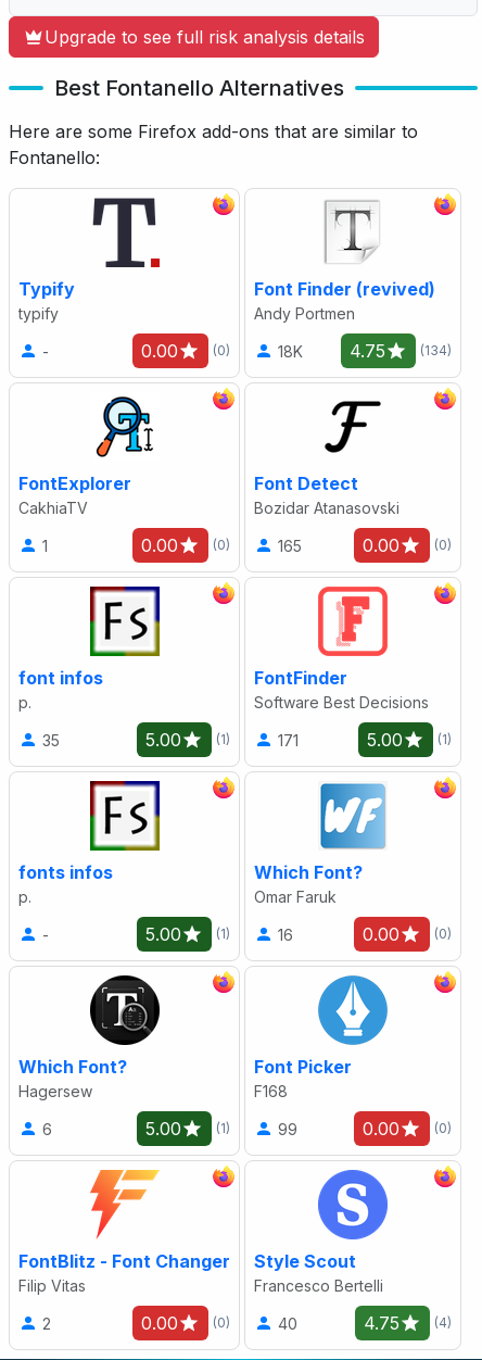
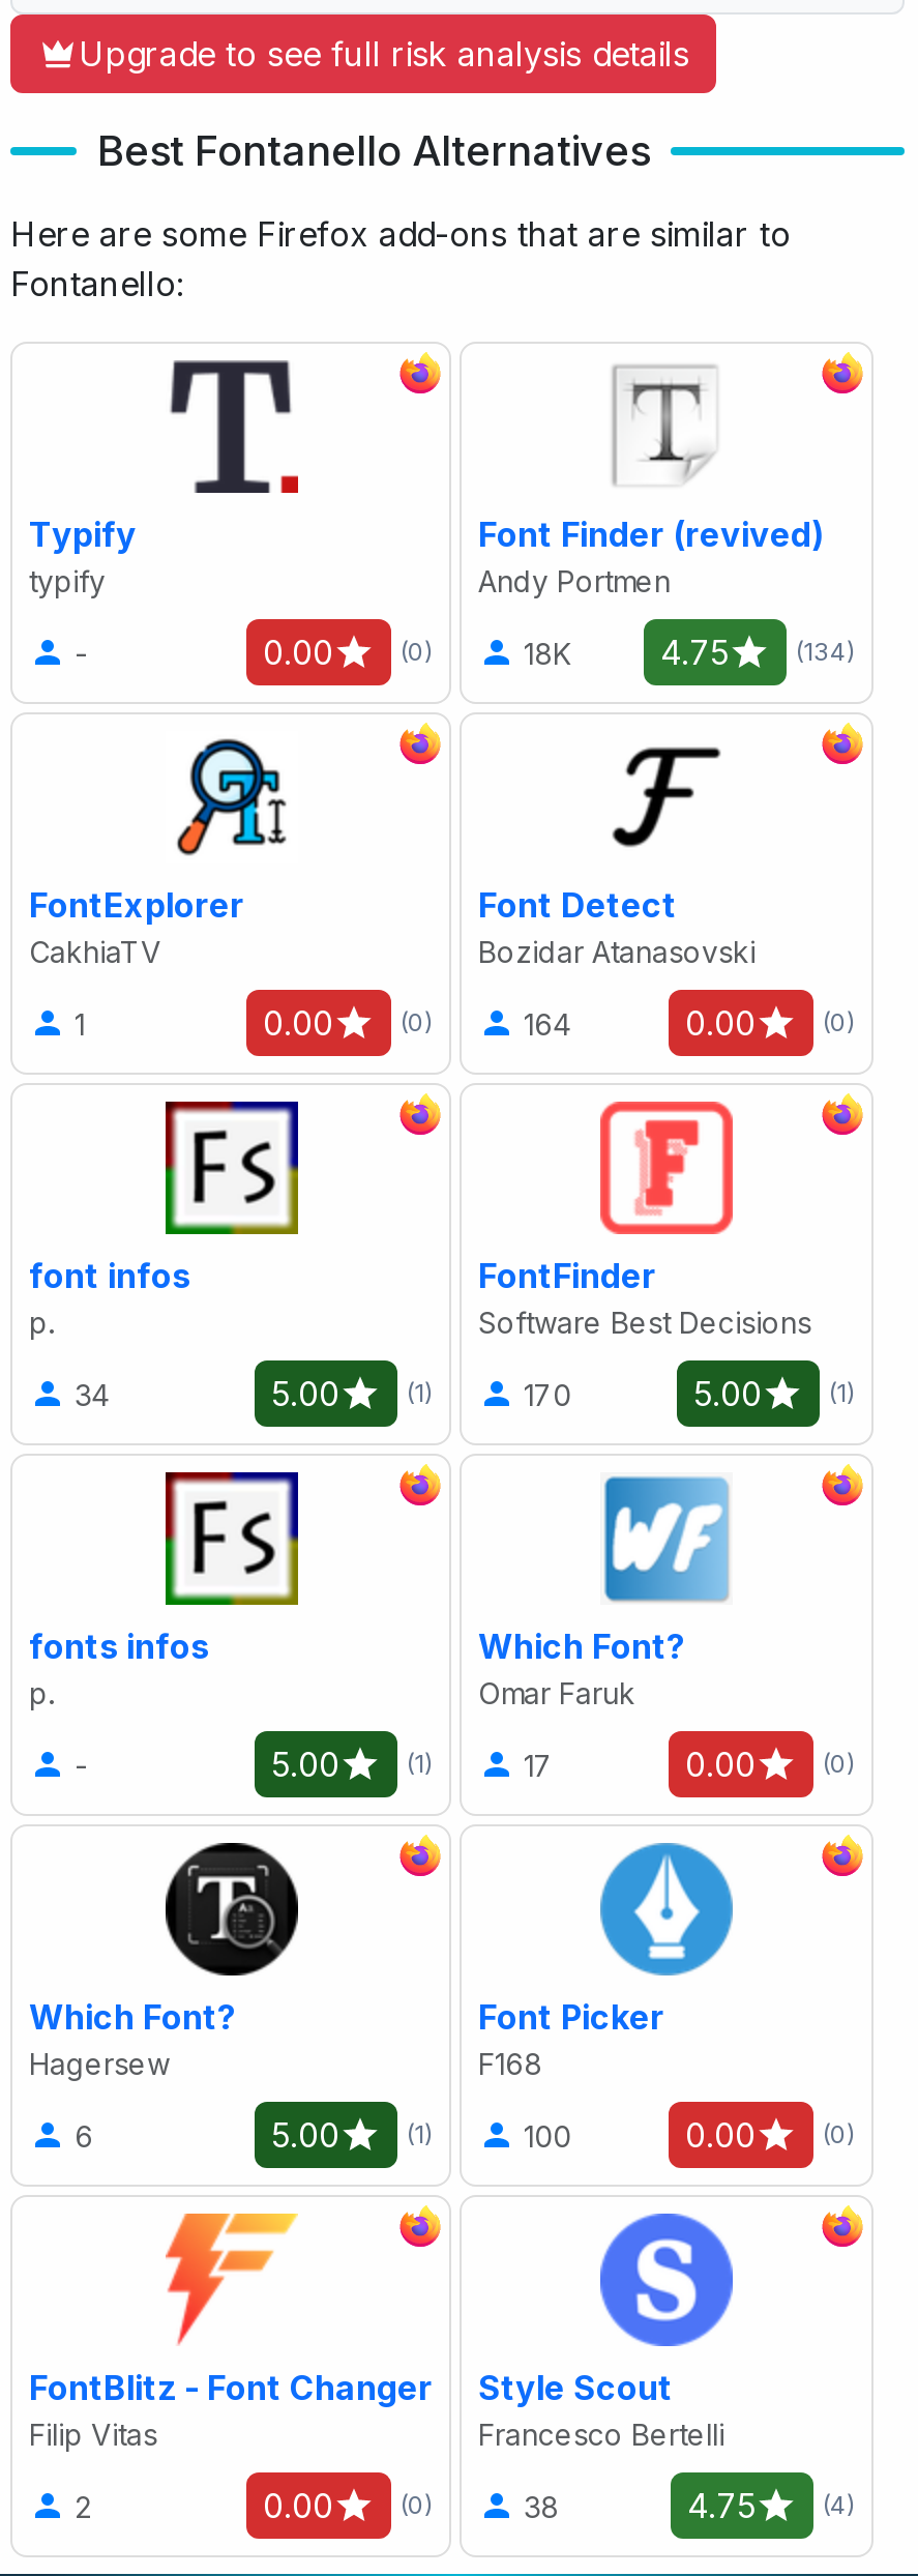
- 165
+ 164

- 35
+ 34

- 171
+ 170

- 16
+ 17

- 99
+ 100

- 40
+ 38
